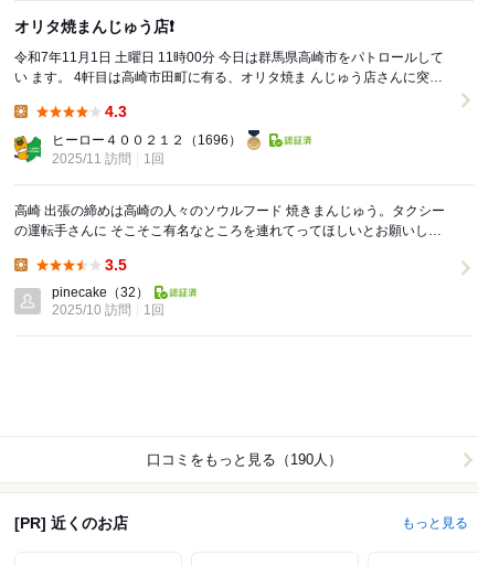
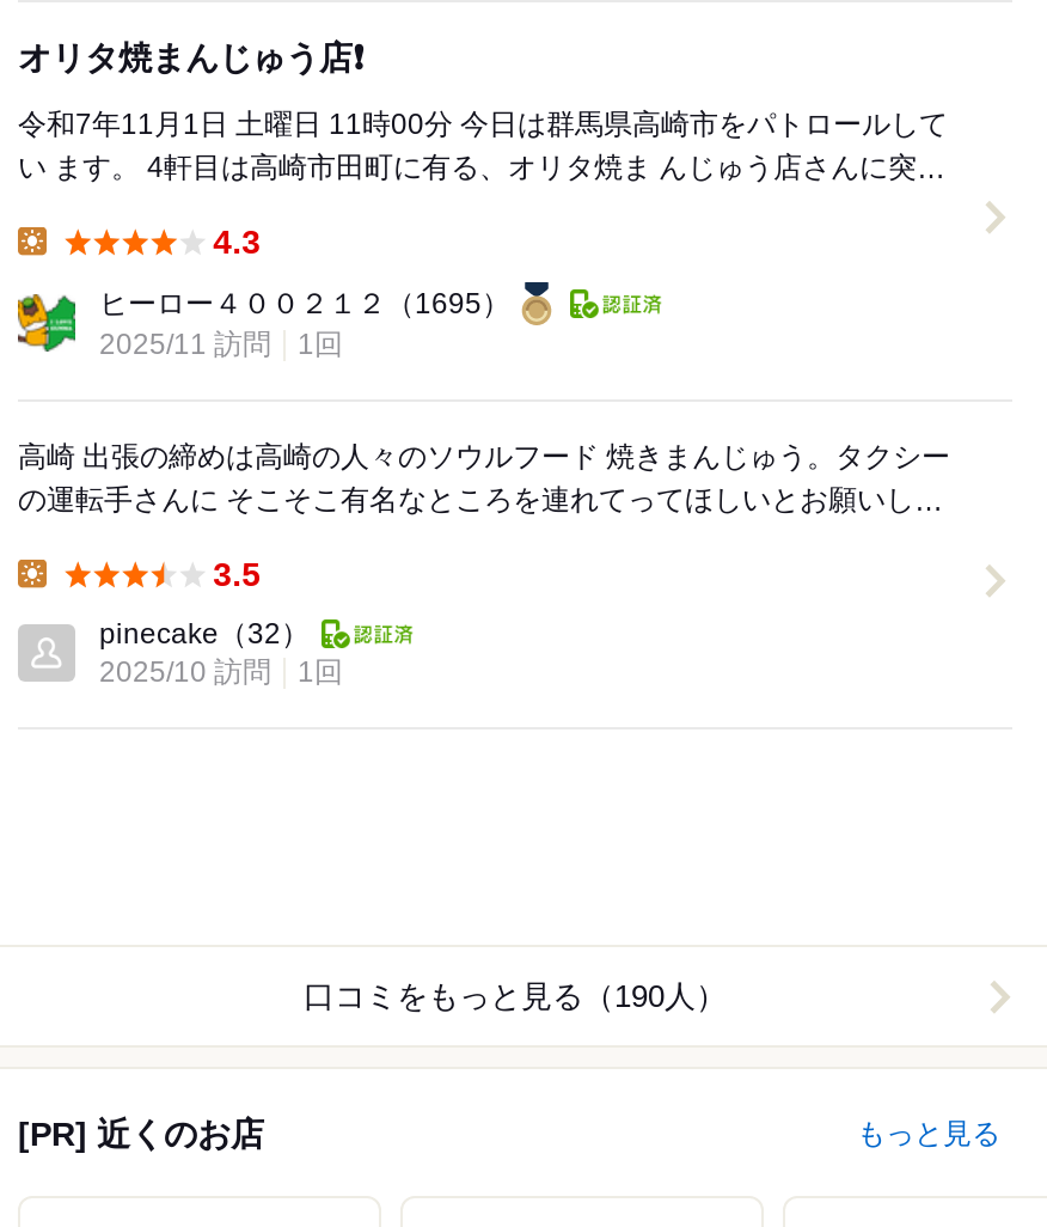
- ヒーロー４００２１２（1696）
+ ヒーロー４００２１２（1695）
